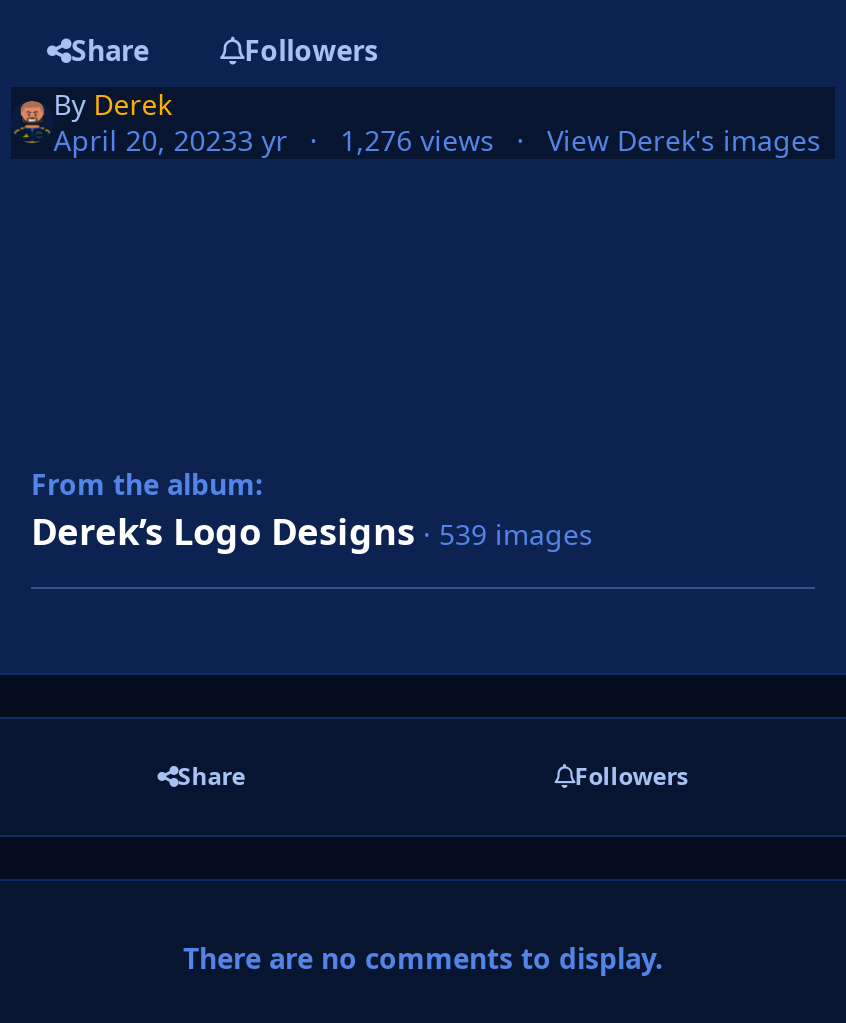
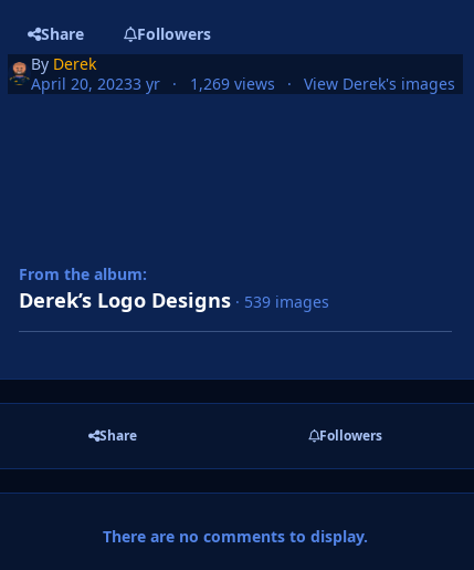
- April 20, 20233 yr 1,276 views View Derek's images
+ April 20, 20233 yr 1,269 views View Derek's images
